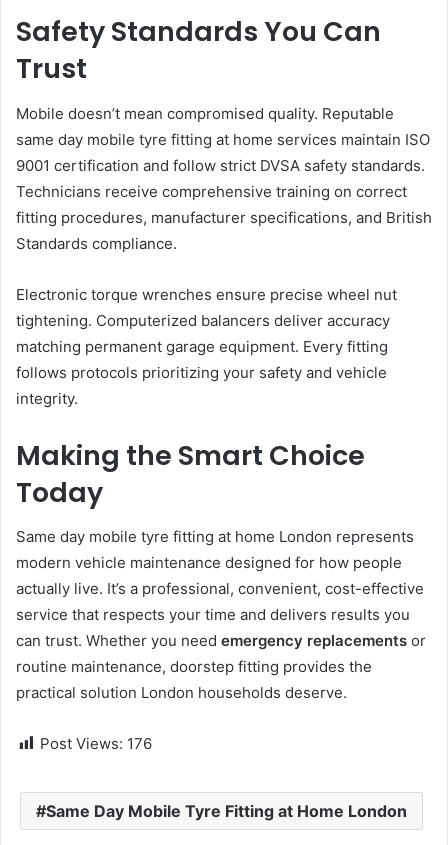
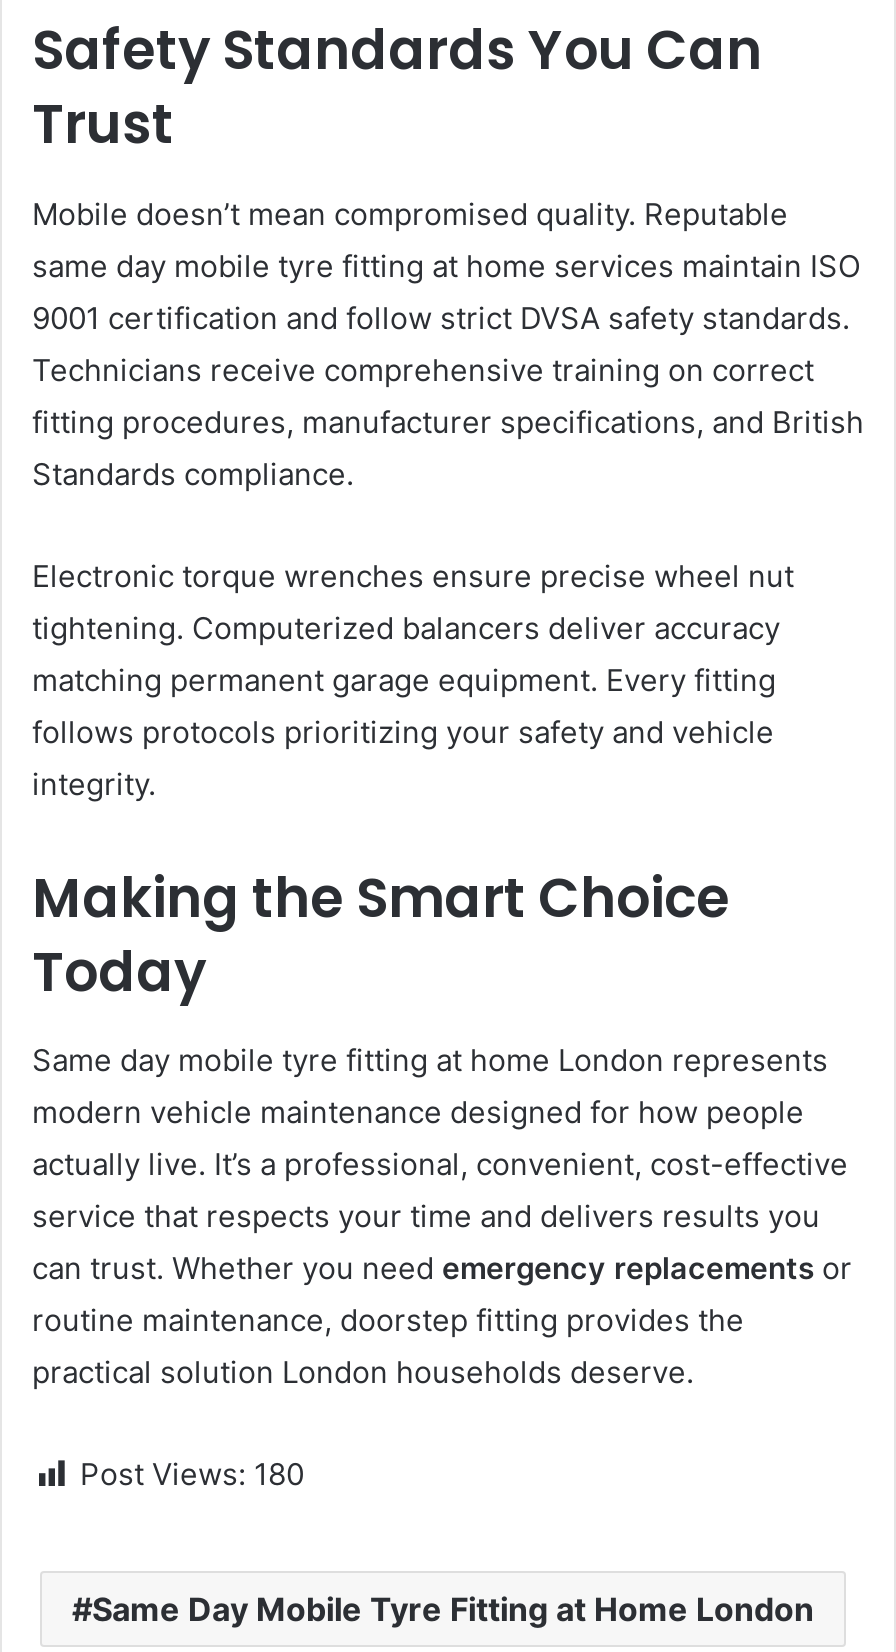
- Post Views: 176
+ Post Views: 180
